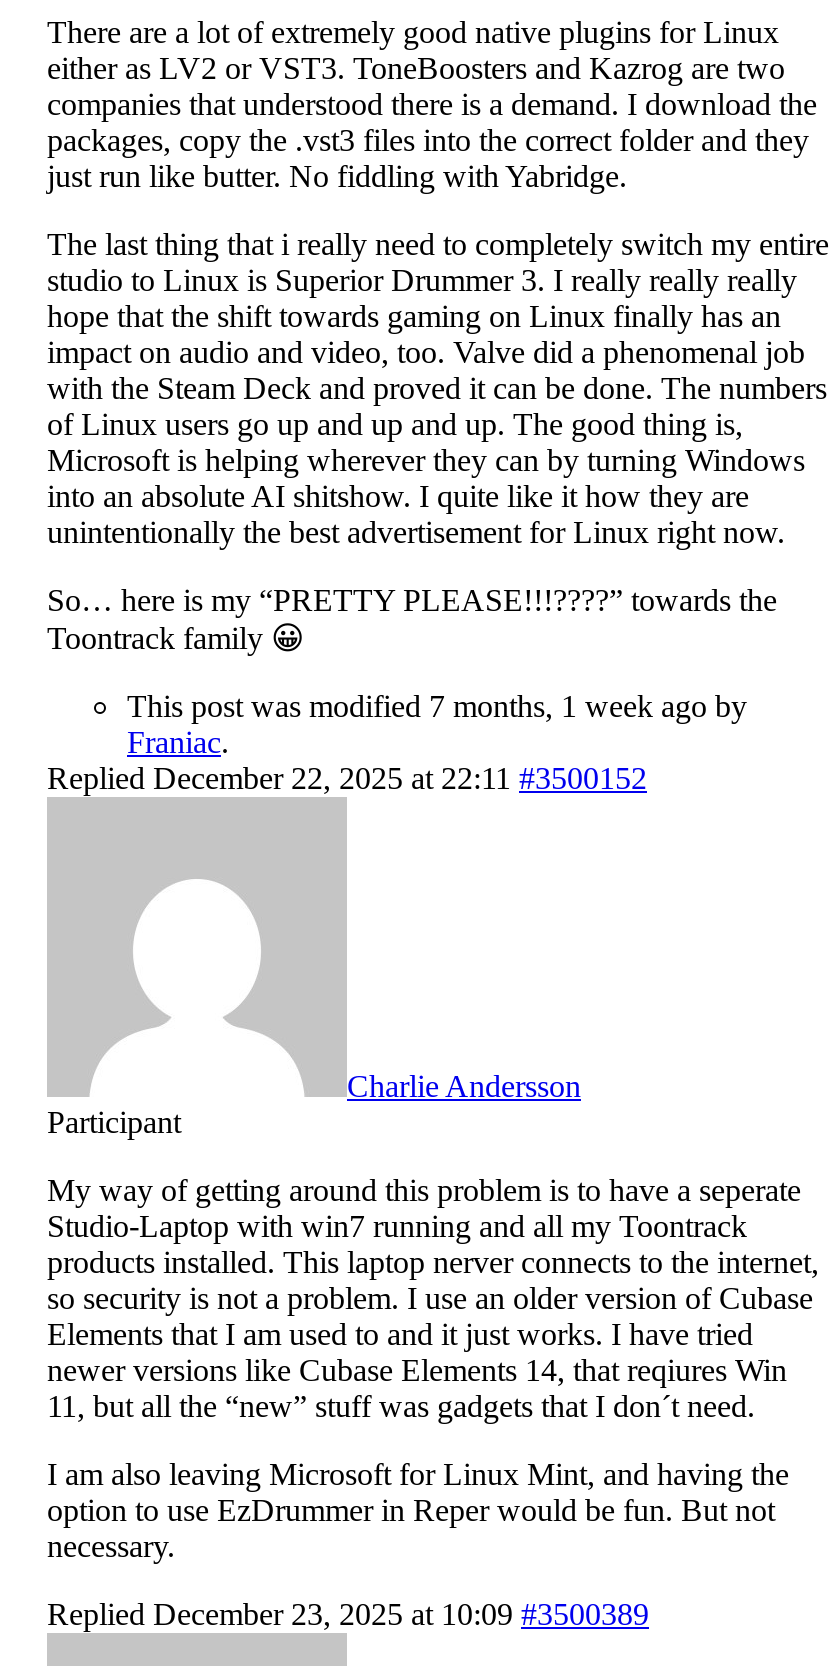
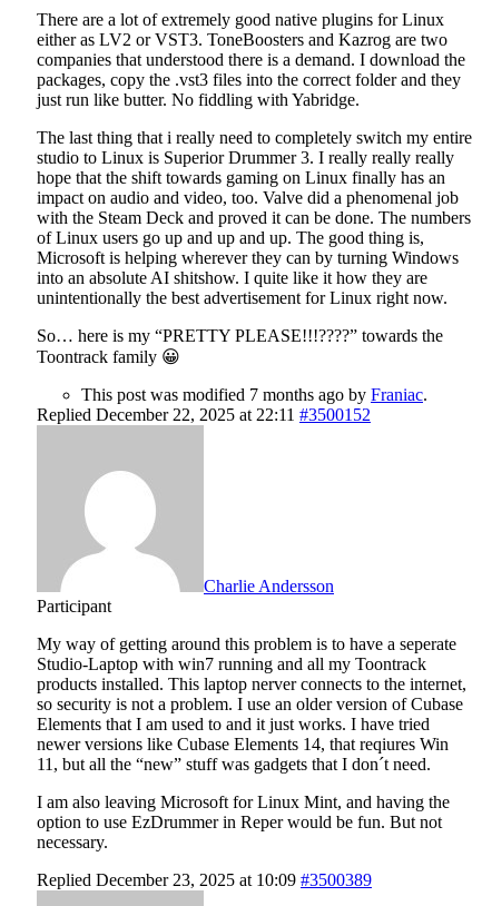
- This post was modified 7 months, 1 week ago by
- Franiac.
+ This post was modified 7 months ago by Franiac.
